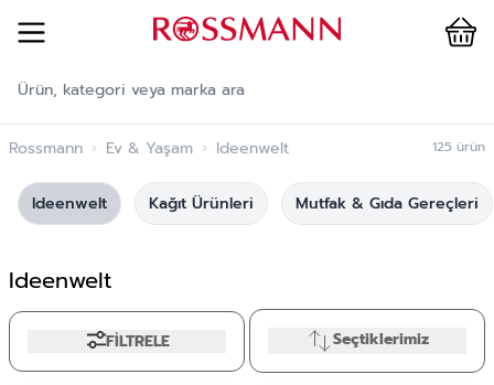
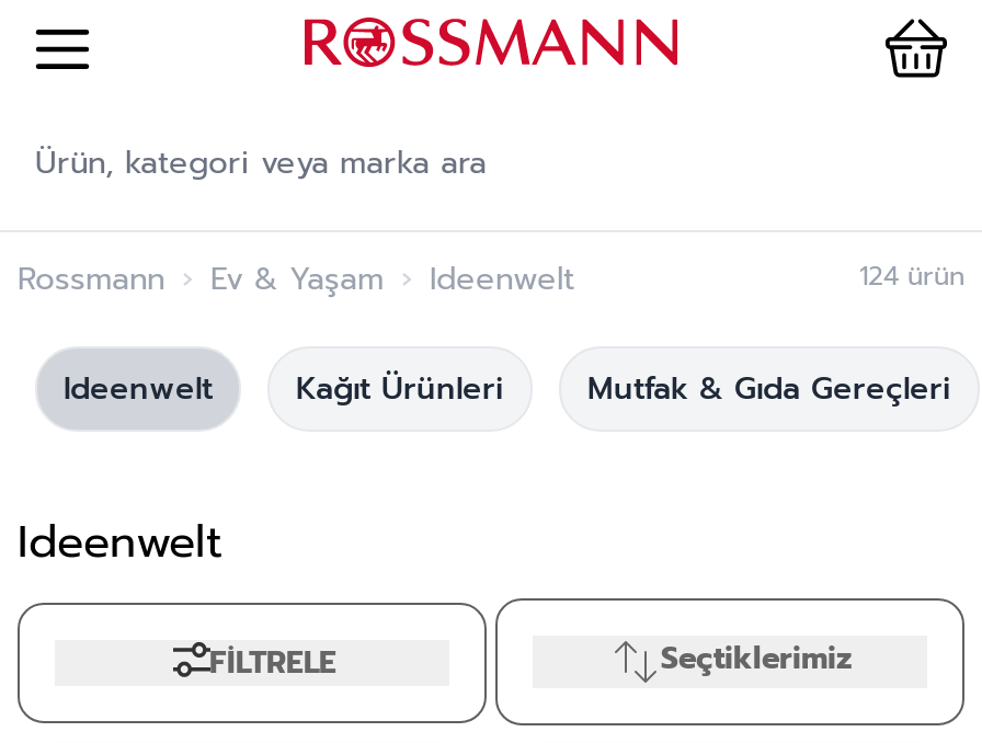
- 125 ürün
+ 124 ürün
